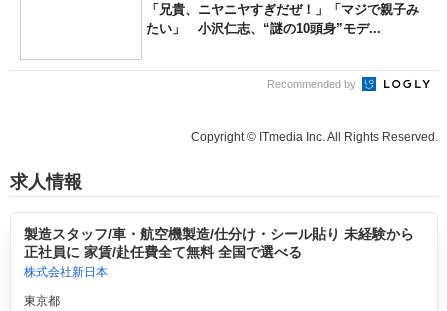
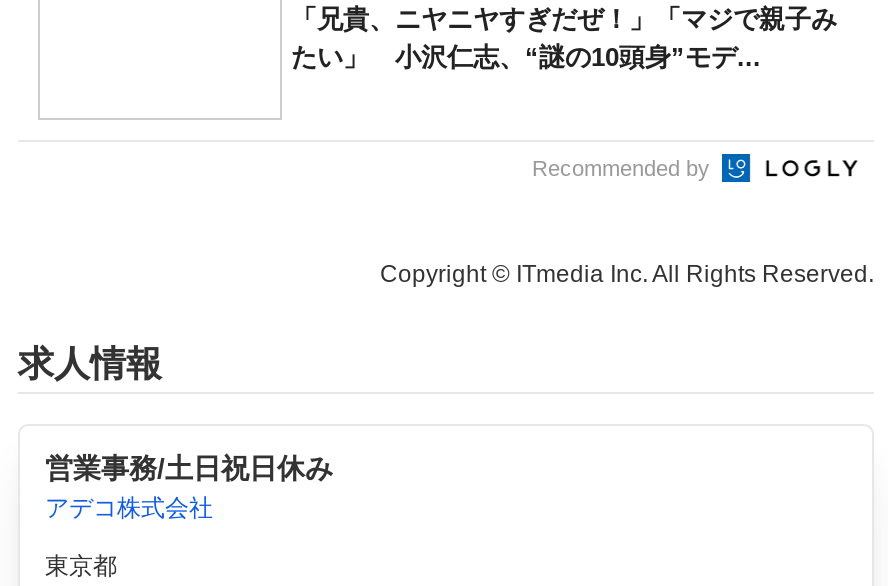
- 製造スタッフ/車・航空機製造/仕分け・シール貼り 未経験から
- 正社員に 家賃/赴任費全て無料 全国で選べる
- 株式会社新日本
+ 営業事務/土日祝日休み
+ アデコ株式会社
